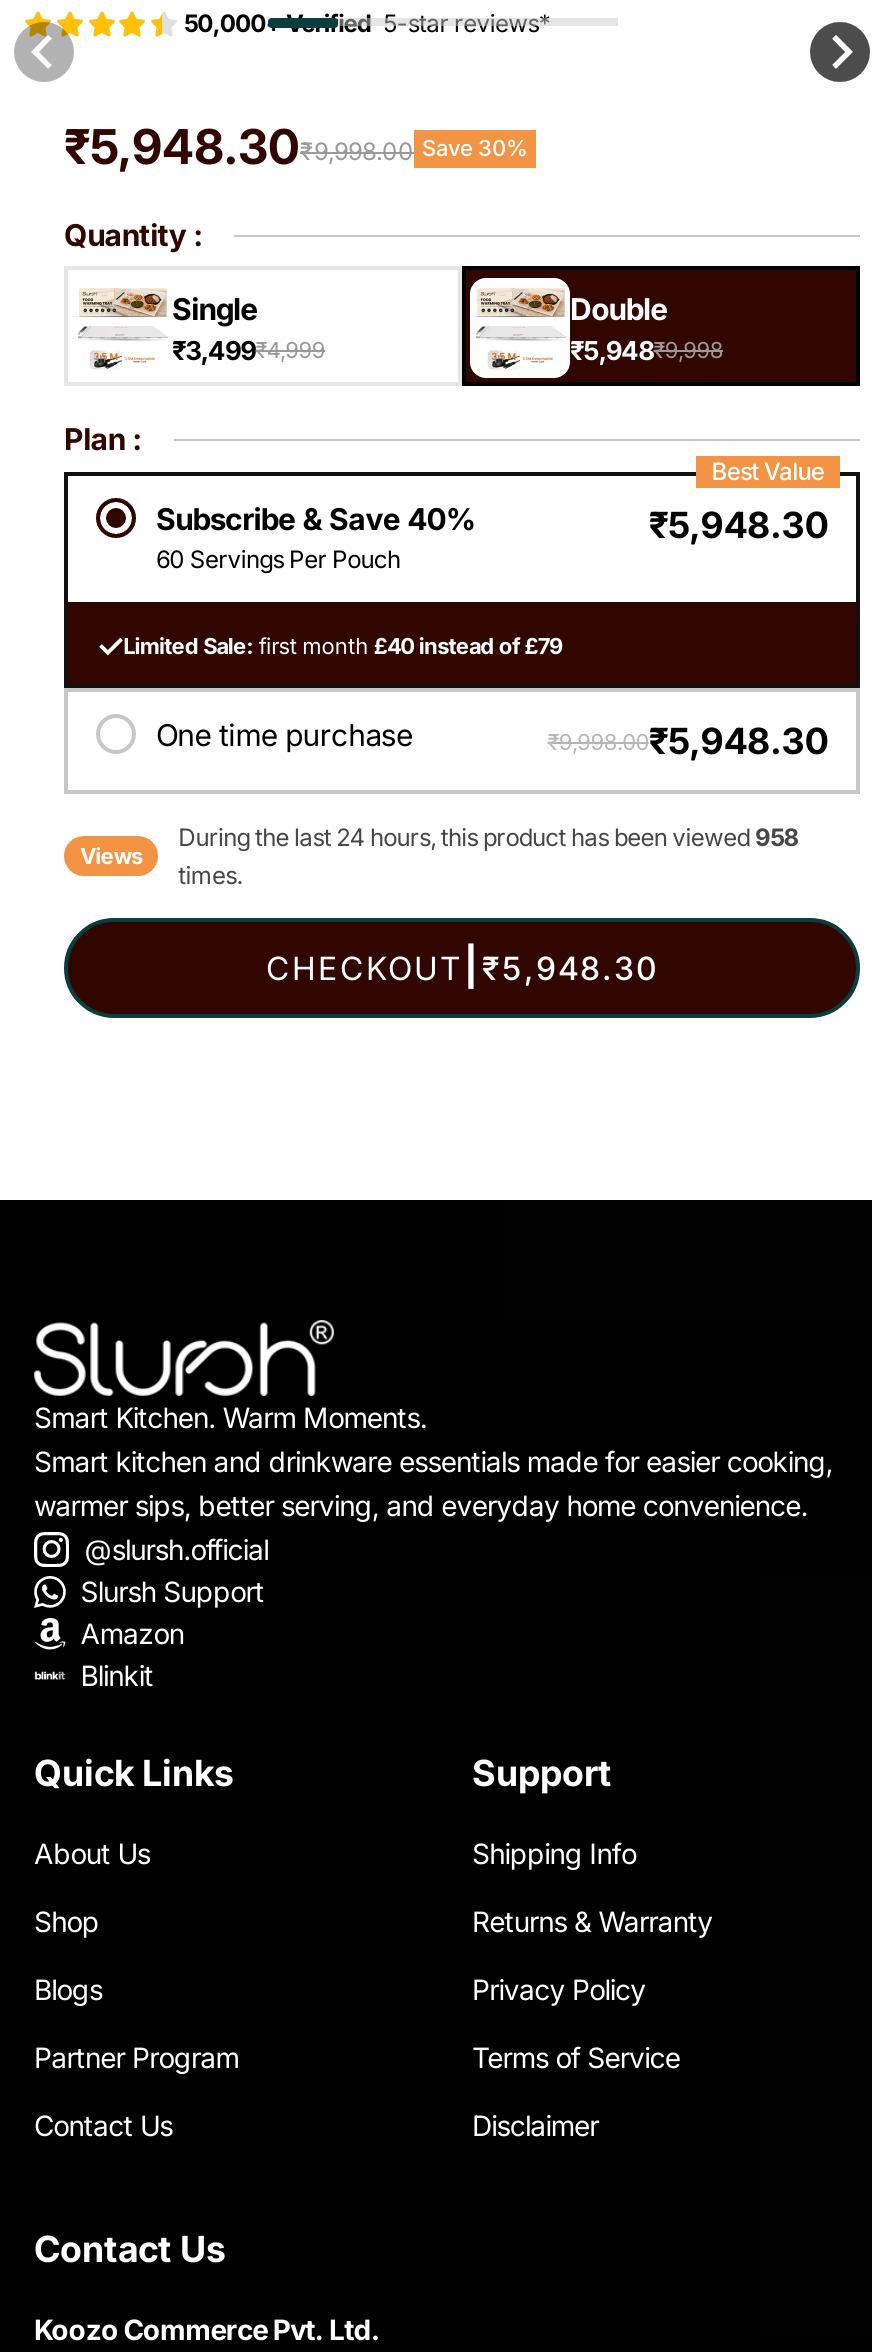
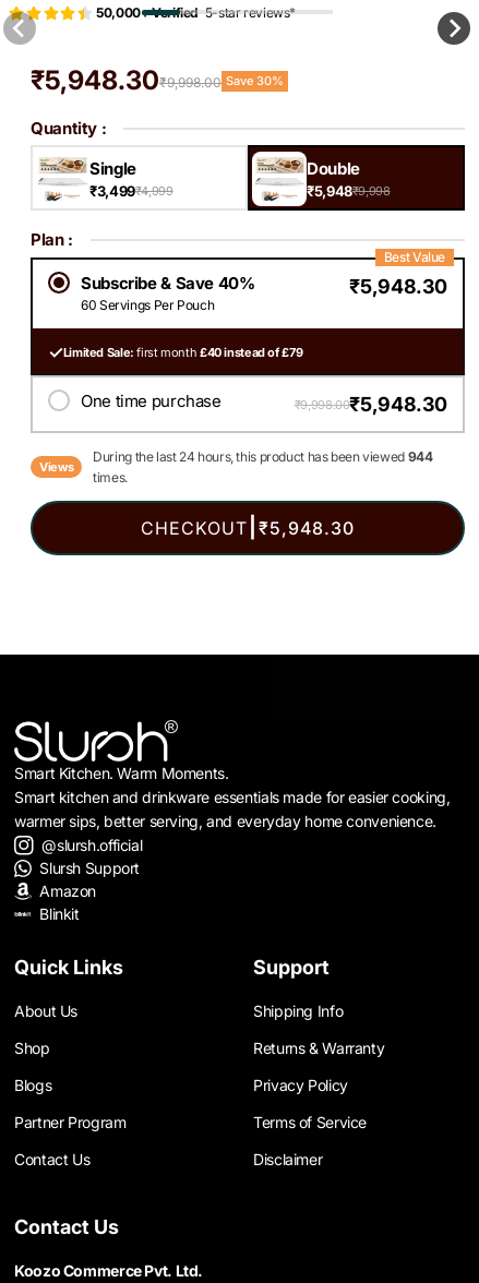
- During the last 24 hours, this product has been viewed 958
+ During the last 24 hours, this product has been viewed 944
